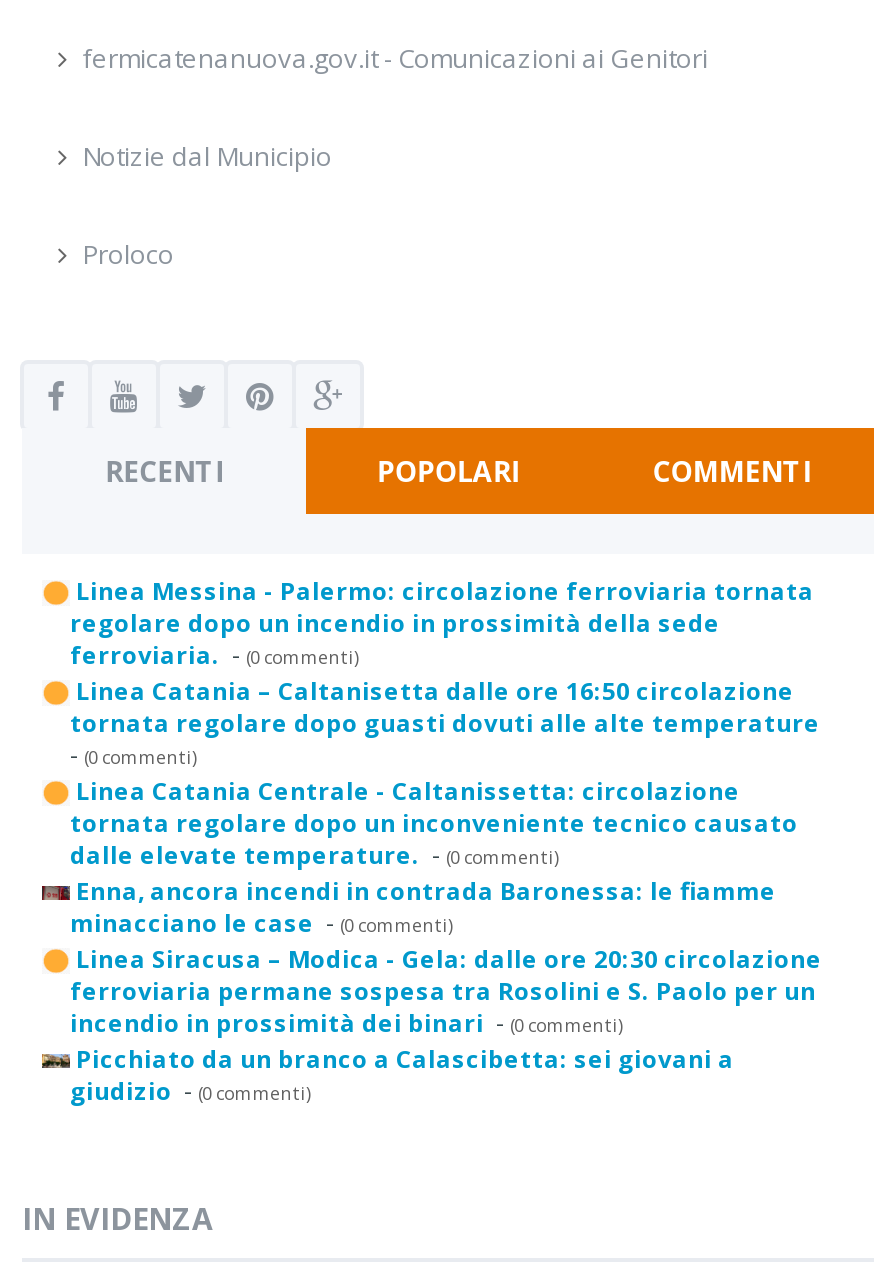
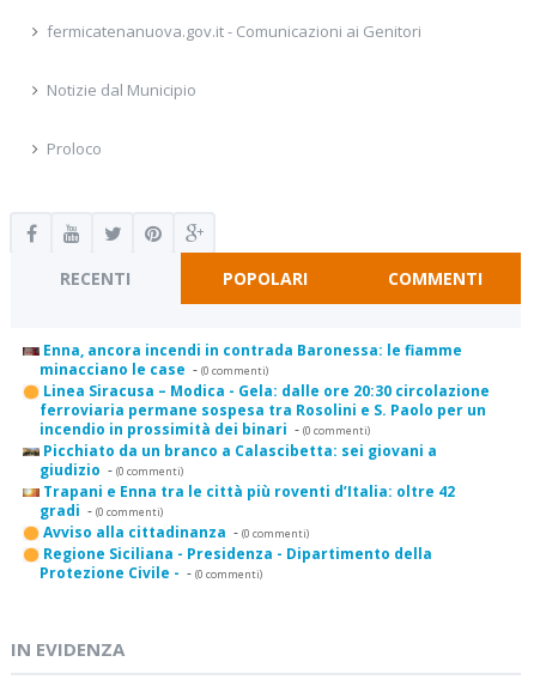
- Linea Messina - Palermo: circolazione ferroviaria tornata
- regolare dopo un incendio in prossimità della sede
- ferroviaria. - (0 commenti)
- Linea Catania – Caltanisetta dalle ore 16:50 circolazione
- tornata regolare dopo guasti dovuti alle alte temperature
- - (0 commenti)
- Linea Catania Centrale - Caltanissetta: circolazione
- tornata regolare dopo un inconveniente tecnico causato
- dalle elevate temperature. - (0 commenti)

moved up: Enna, ancora incendi in contrada Baronessa: le fiamme | minacciano le case - (0 commenti) | Linea Siracusa – Modica - Gela: dalle ore 20:30 circolazione | ferroviaria permane sospesa tra Rosolini e S. Paolo per un | incendio in prossimità dei binari - (0 commenti) | Picchiato da un branco a Calascibetta: sei giovani a | giudizio - (0 commenti)

+ Trapani e Enna tra le città più roventi d’Italia: oltre 42
+ gradi - (0 commenti)
+ Avviso alla cittadinanza - (0 commenti)
+ Regione Siciliana - Presidenza - Dipartimento della
+ Protezione Civile - - (0 commenti)
